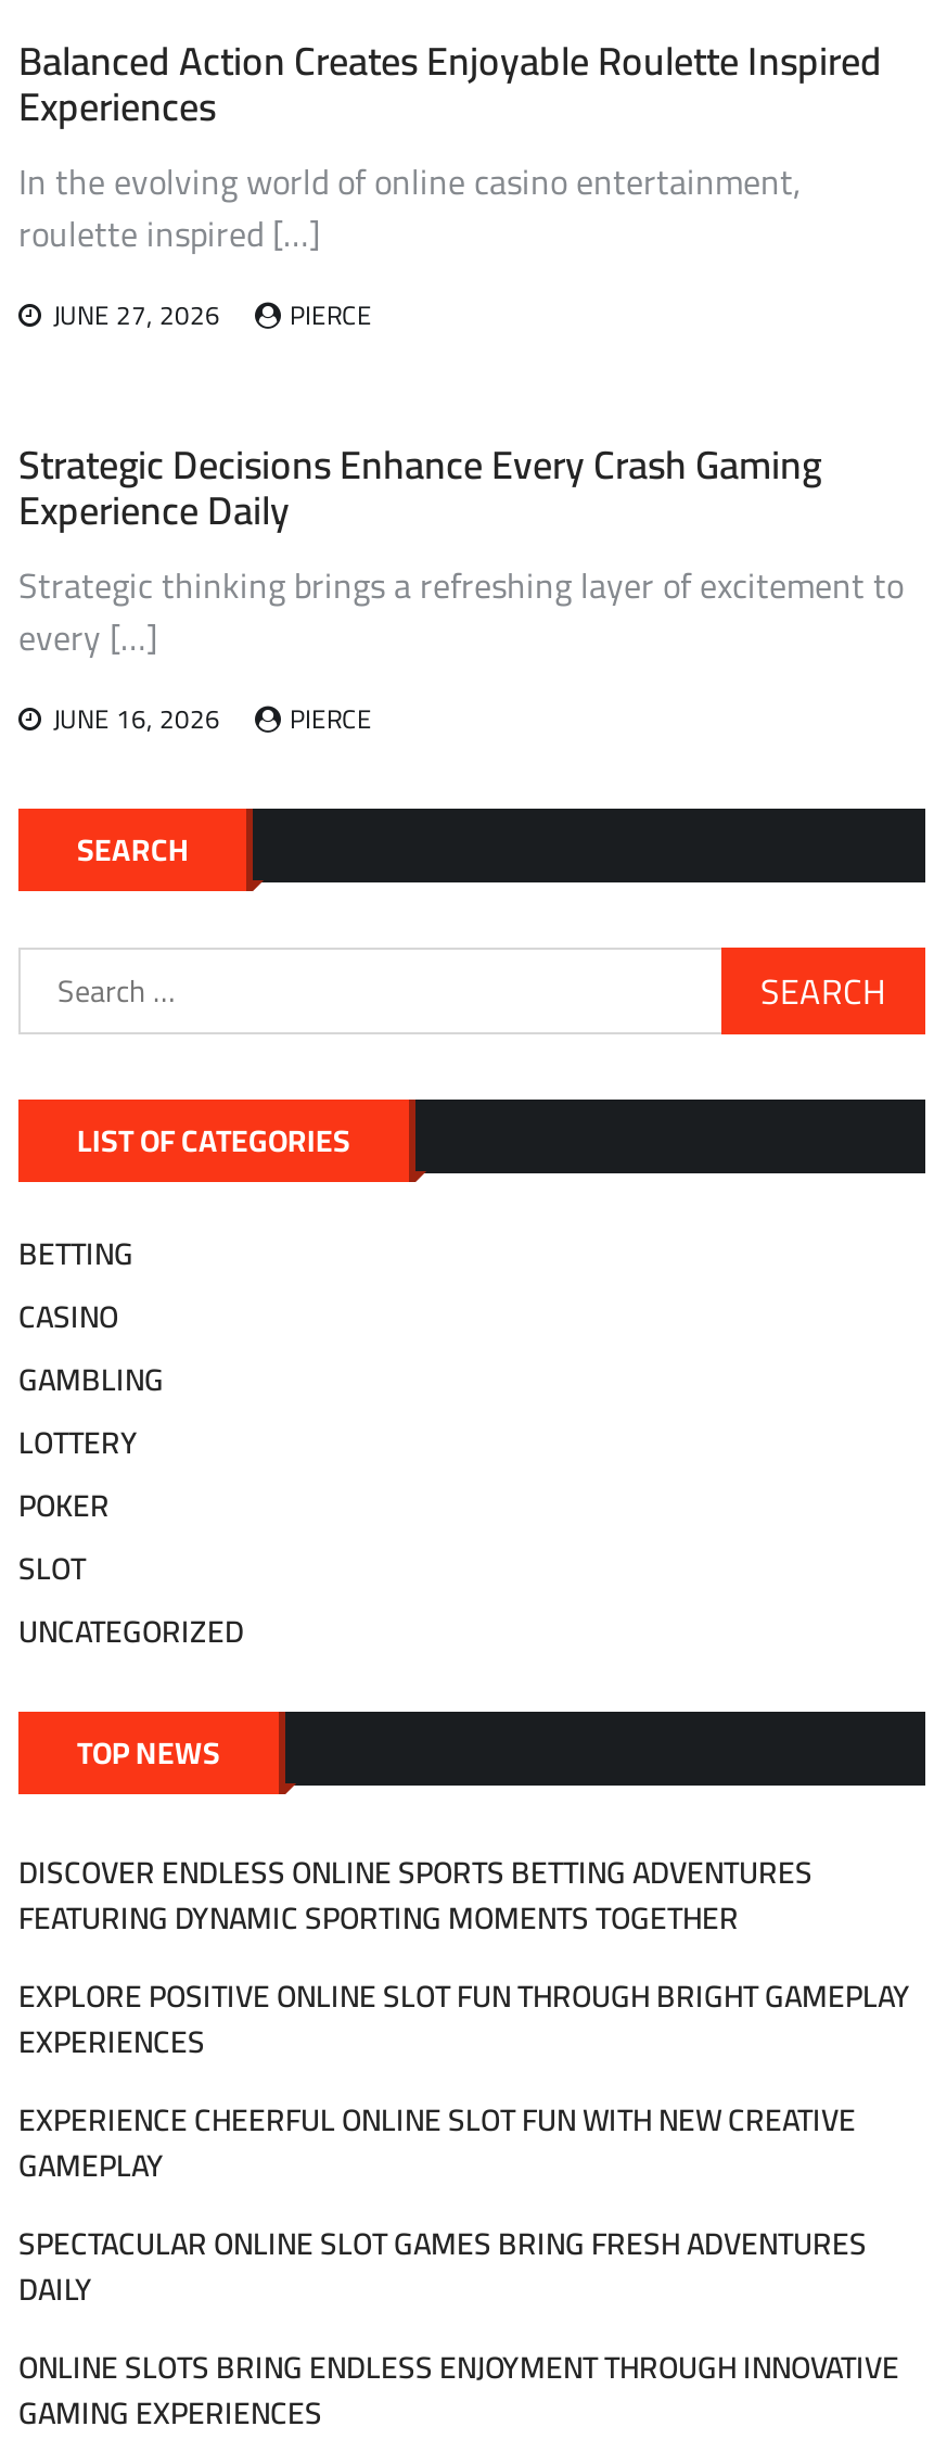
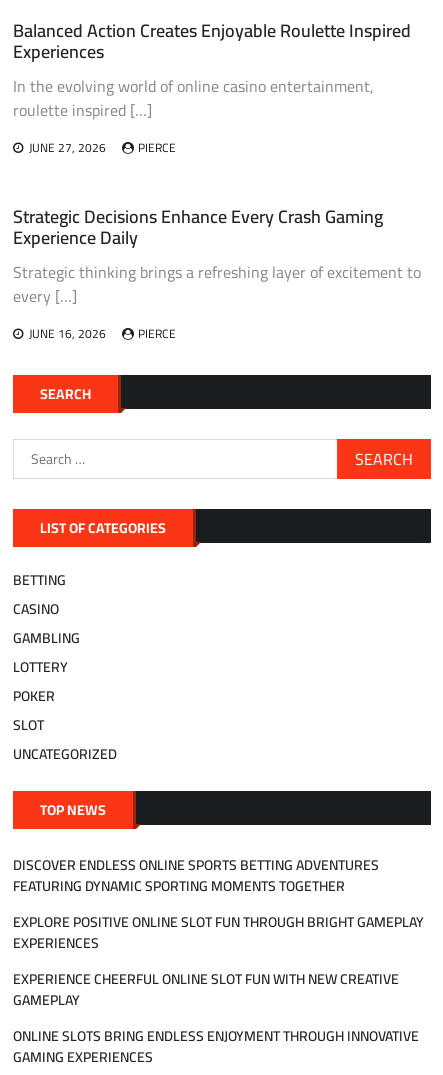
- SPECTACULAR ONLINE SLOT GAMES BRING FRESH ADVENTURES
- DAILY
